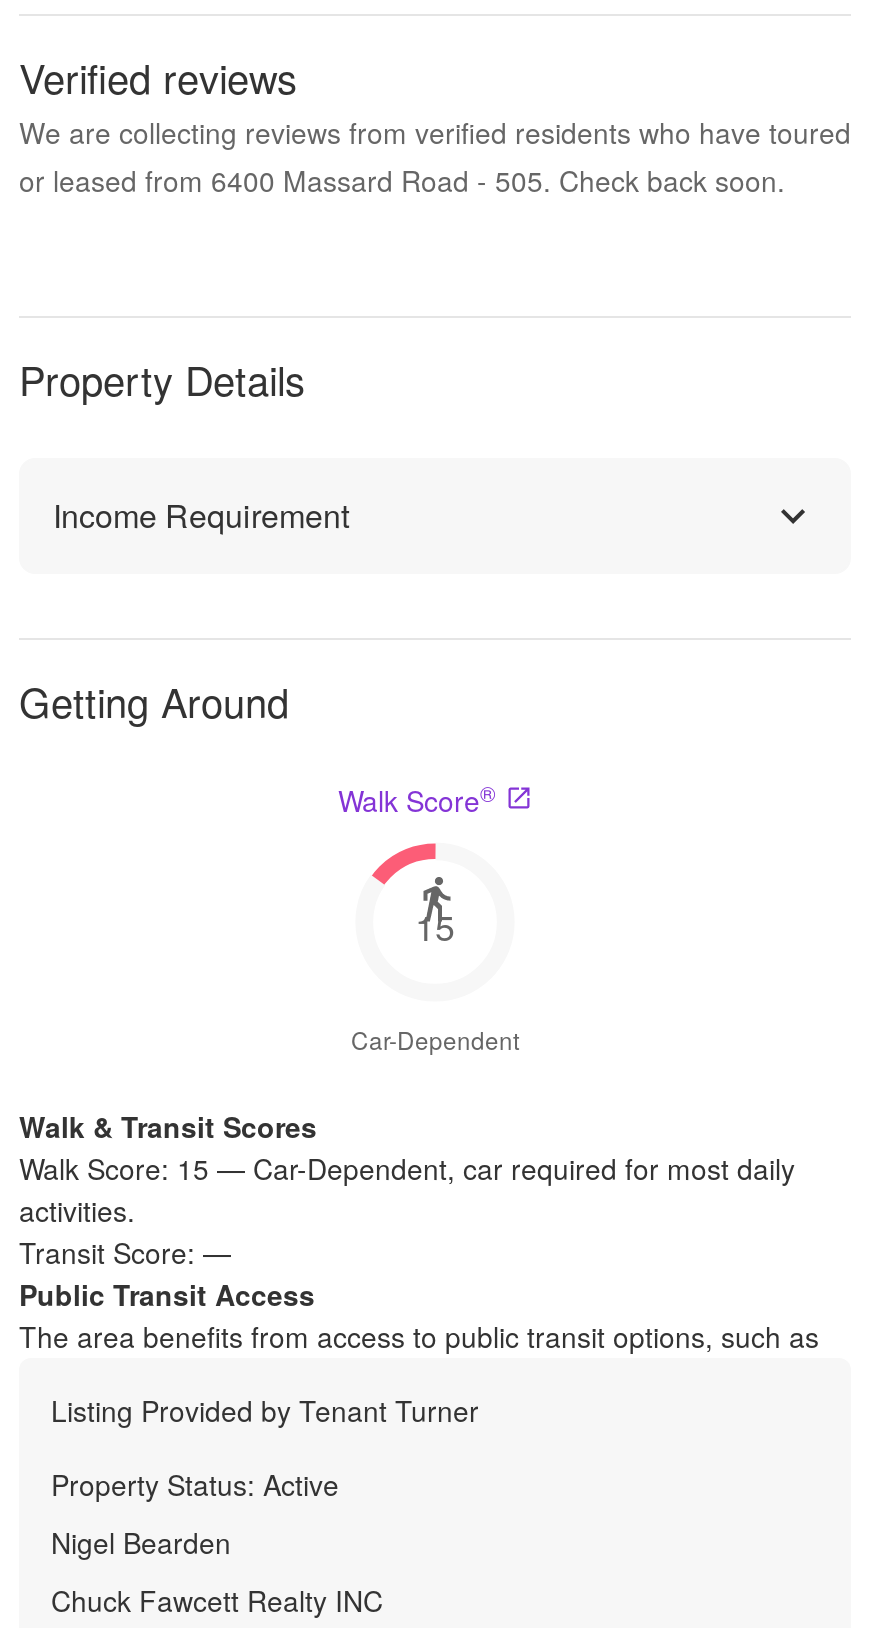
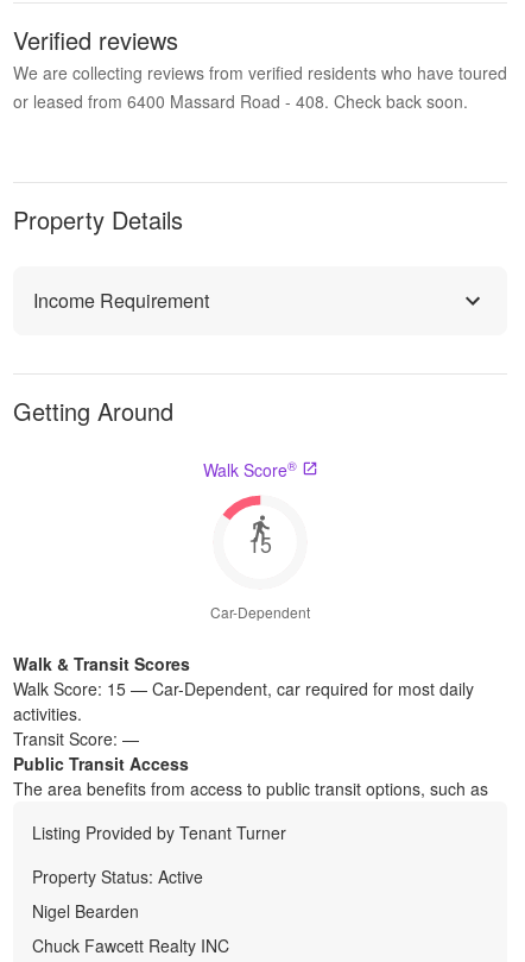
- or leased from 6400 Massard Road - 505. Check back soon.
+ or leased from 6400 Massard Road - 408. Check back soon.
